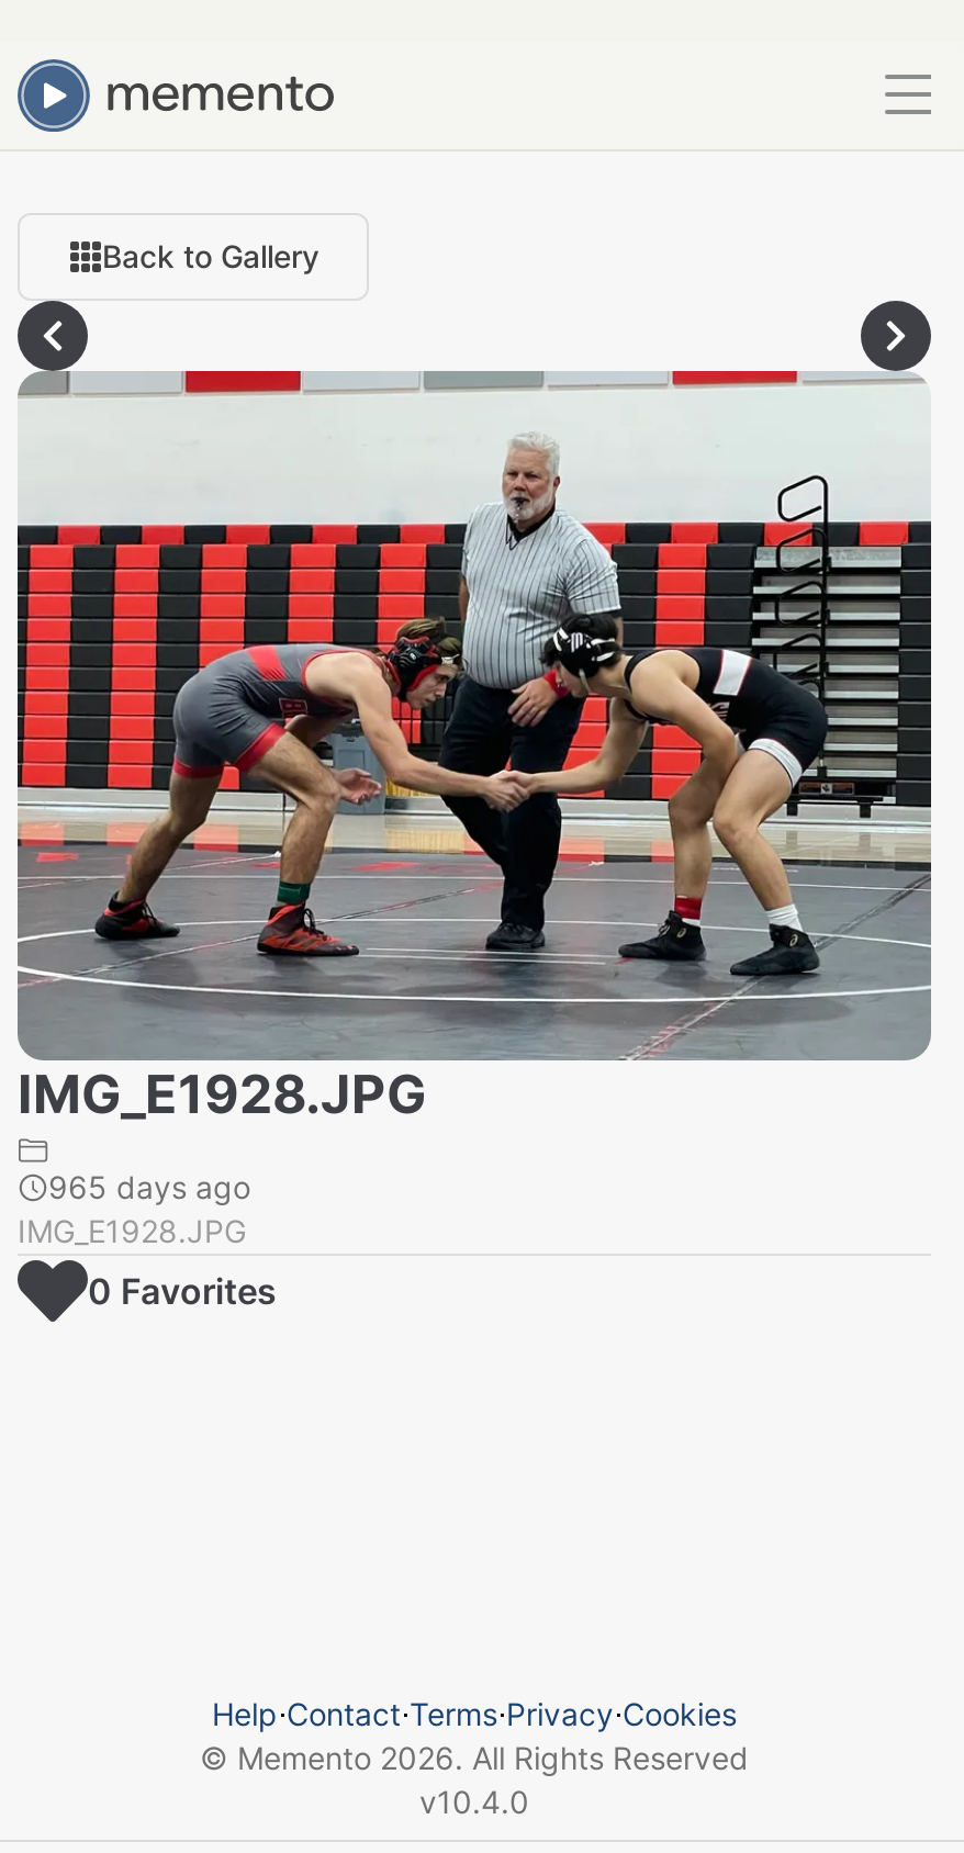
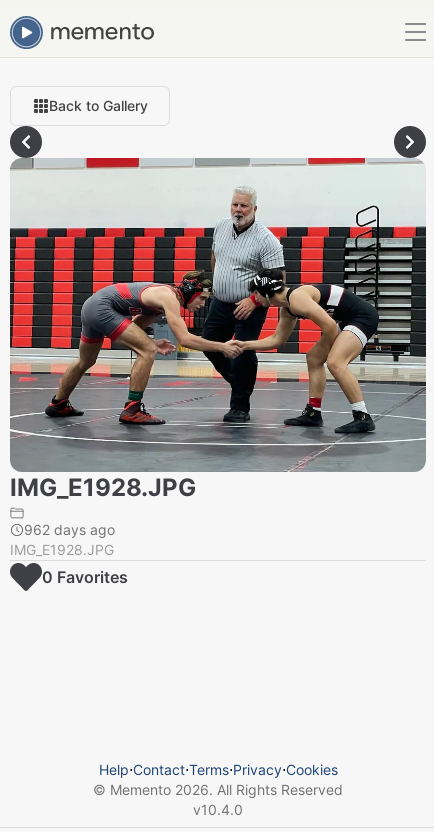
- 965 days ago
+ 962 days ago
